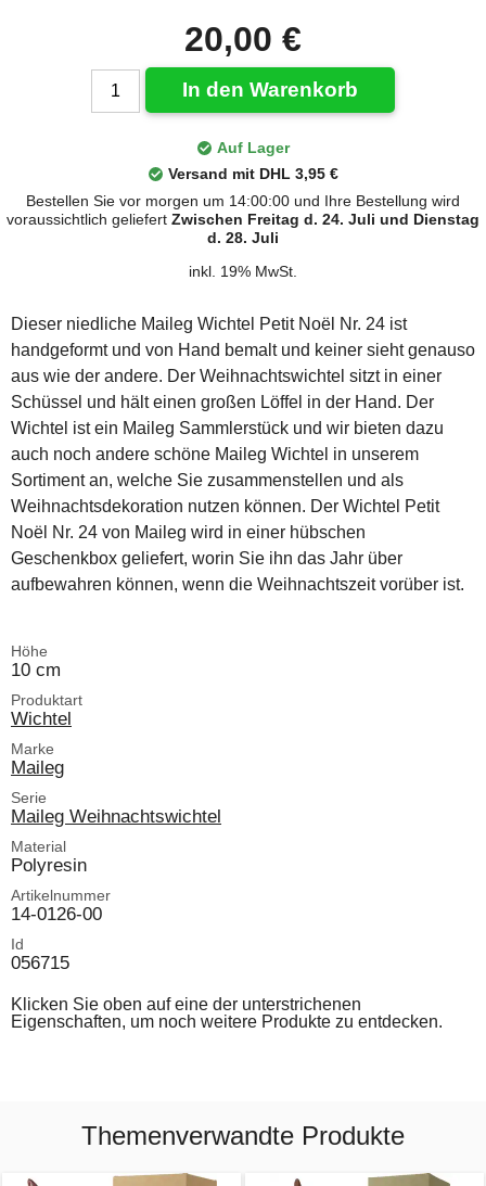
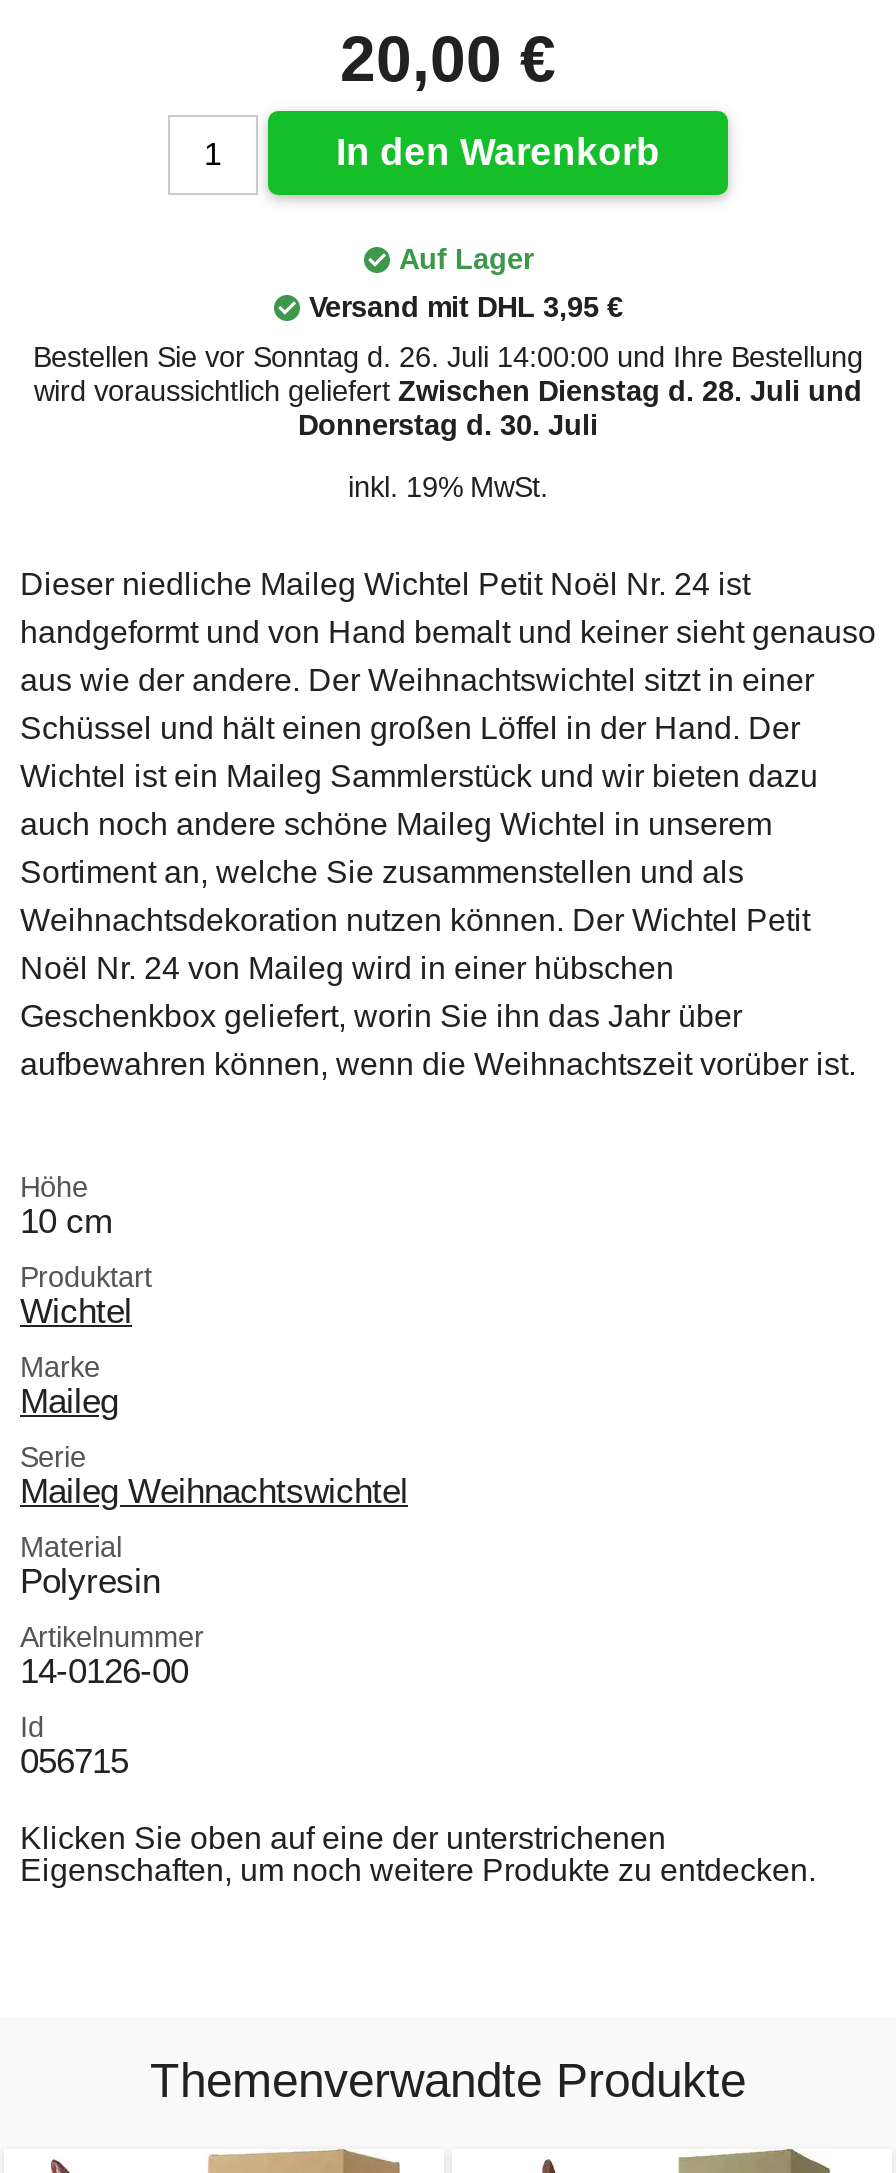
- Bestellen Sie vor morgen um 14:00:00 und Ihre Bestellung wird
- voraussichtlich geliefert Zwischen Freitag d. 24. Juli und Dienstag
- d. 28. Juli
+ Bestellen Sie vor Sonntag d. 26. Juli 14:00:00 und Ihre Bestellung
+ wird voraussichtlich geliefert Zwischen Dienstag d. 28. Juli und
+ Donnerstag d. 30. Juli
